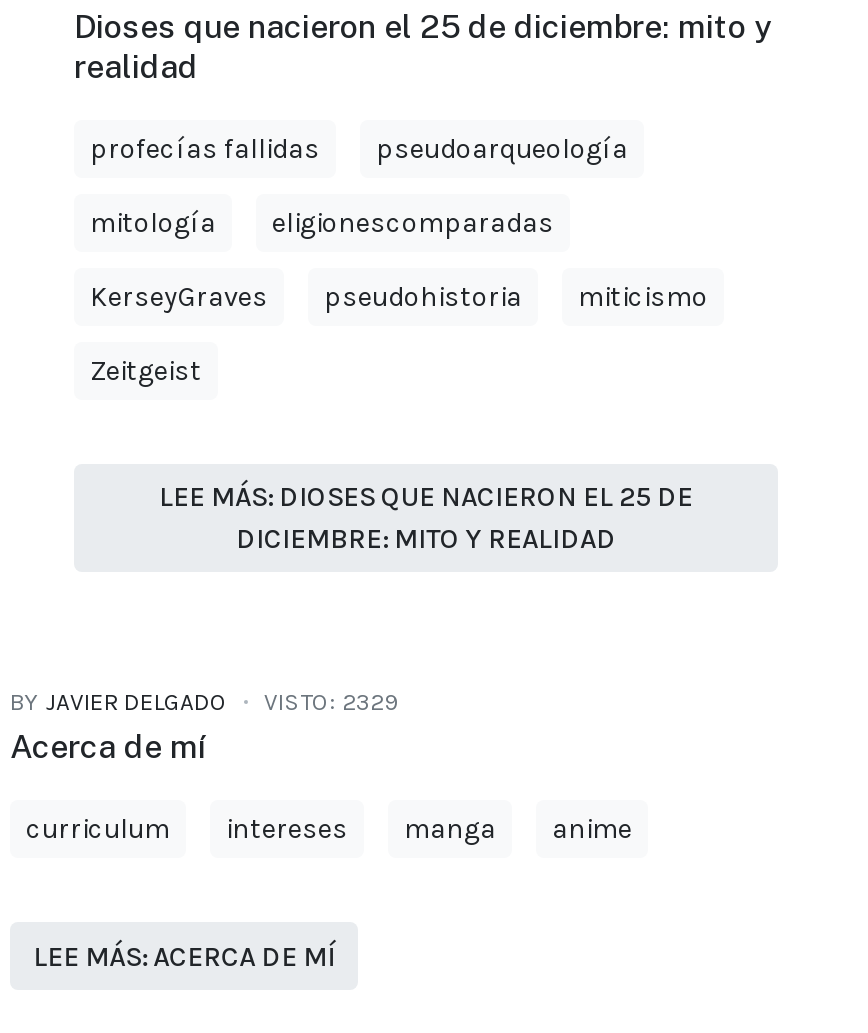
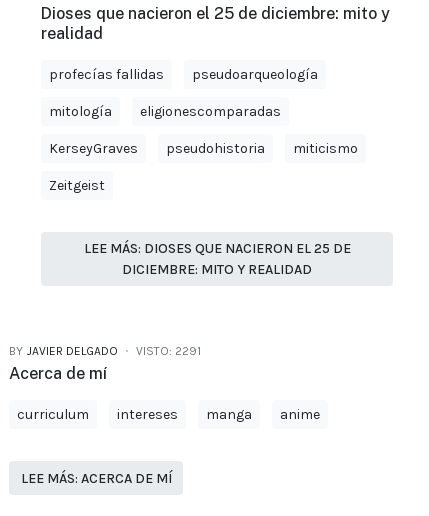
- BY JAVIER DELGADO VISTO: 2329
+ BY JAVIER DELGADO VISTO: 2291
